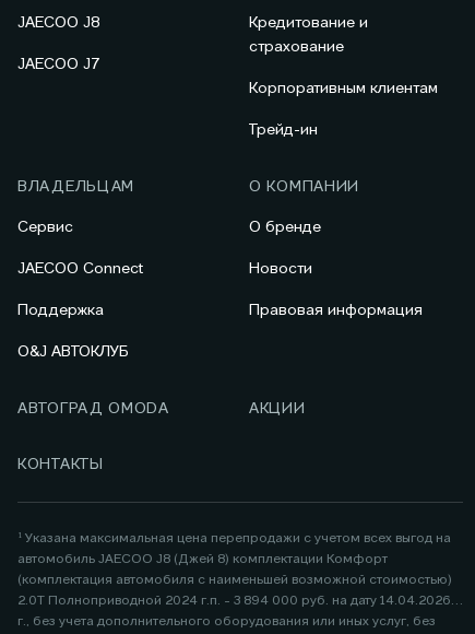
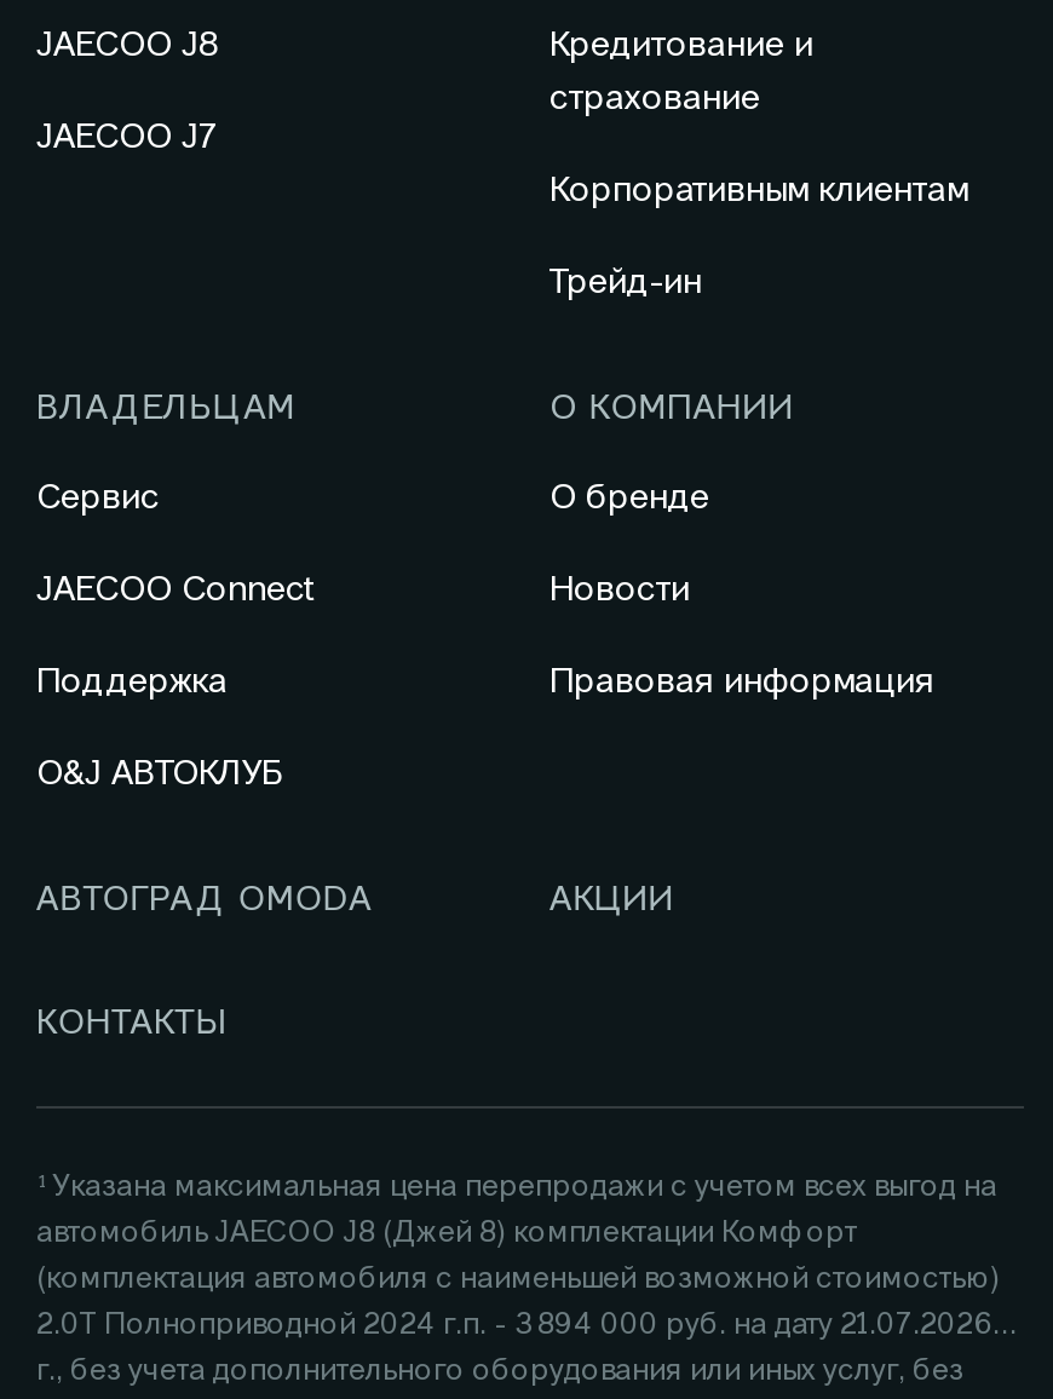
- 2.0Т Полноприводной 2024 г.п. - 3 894 000 руб. на дату 14.04.2026
+ 2.0Т Полноприводной 2024 г.п. - 3 894 000 руб. на дату 21.07.2026
